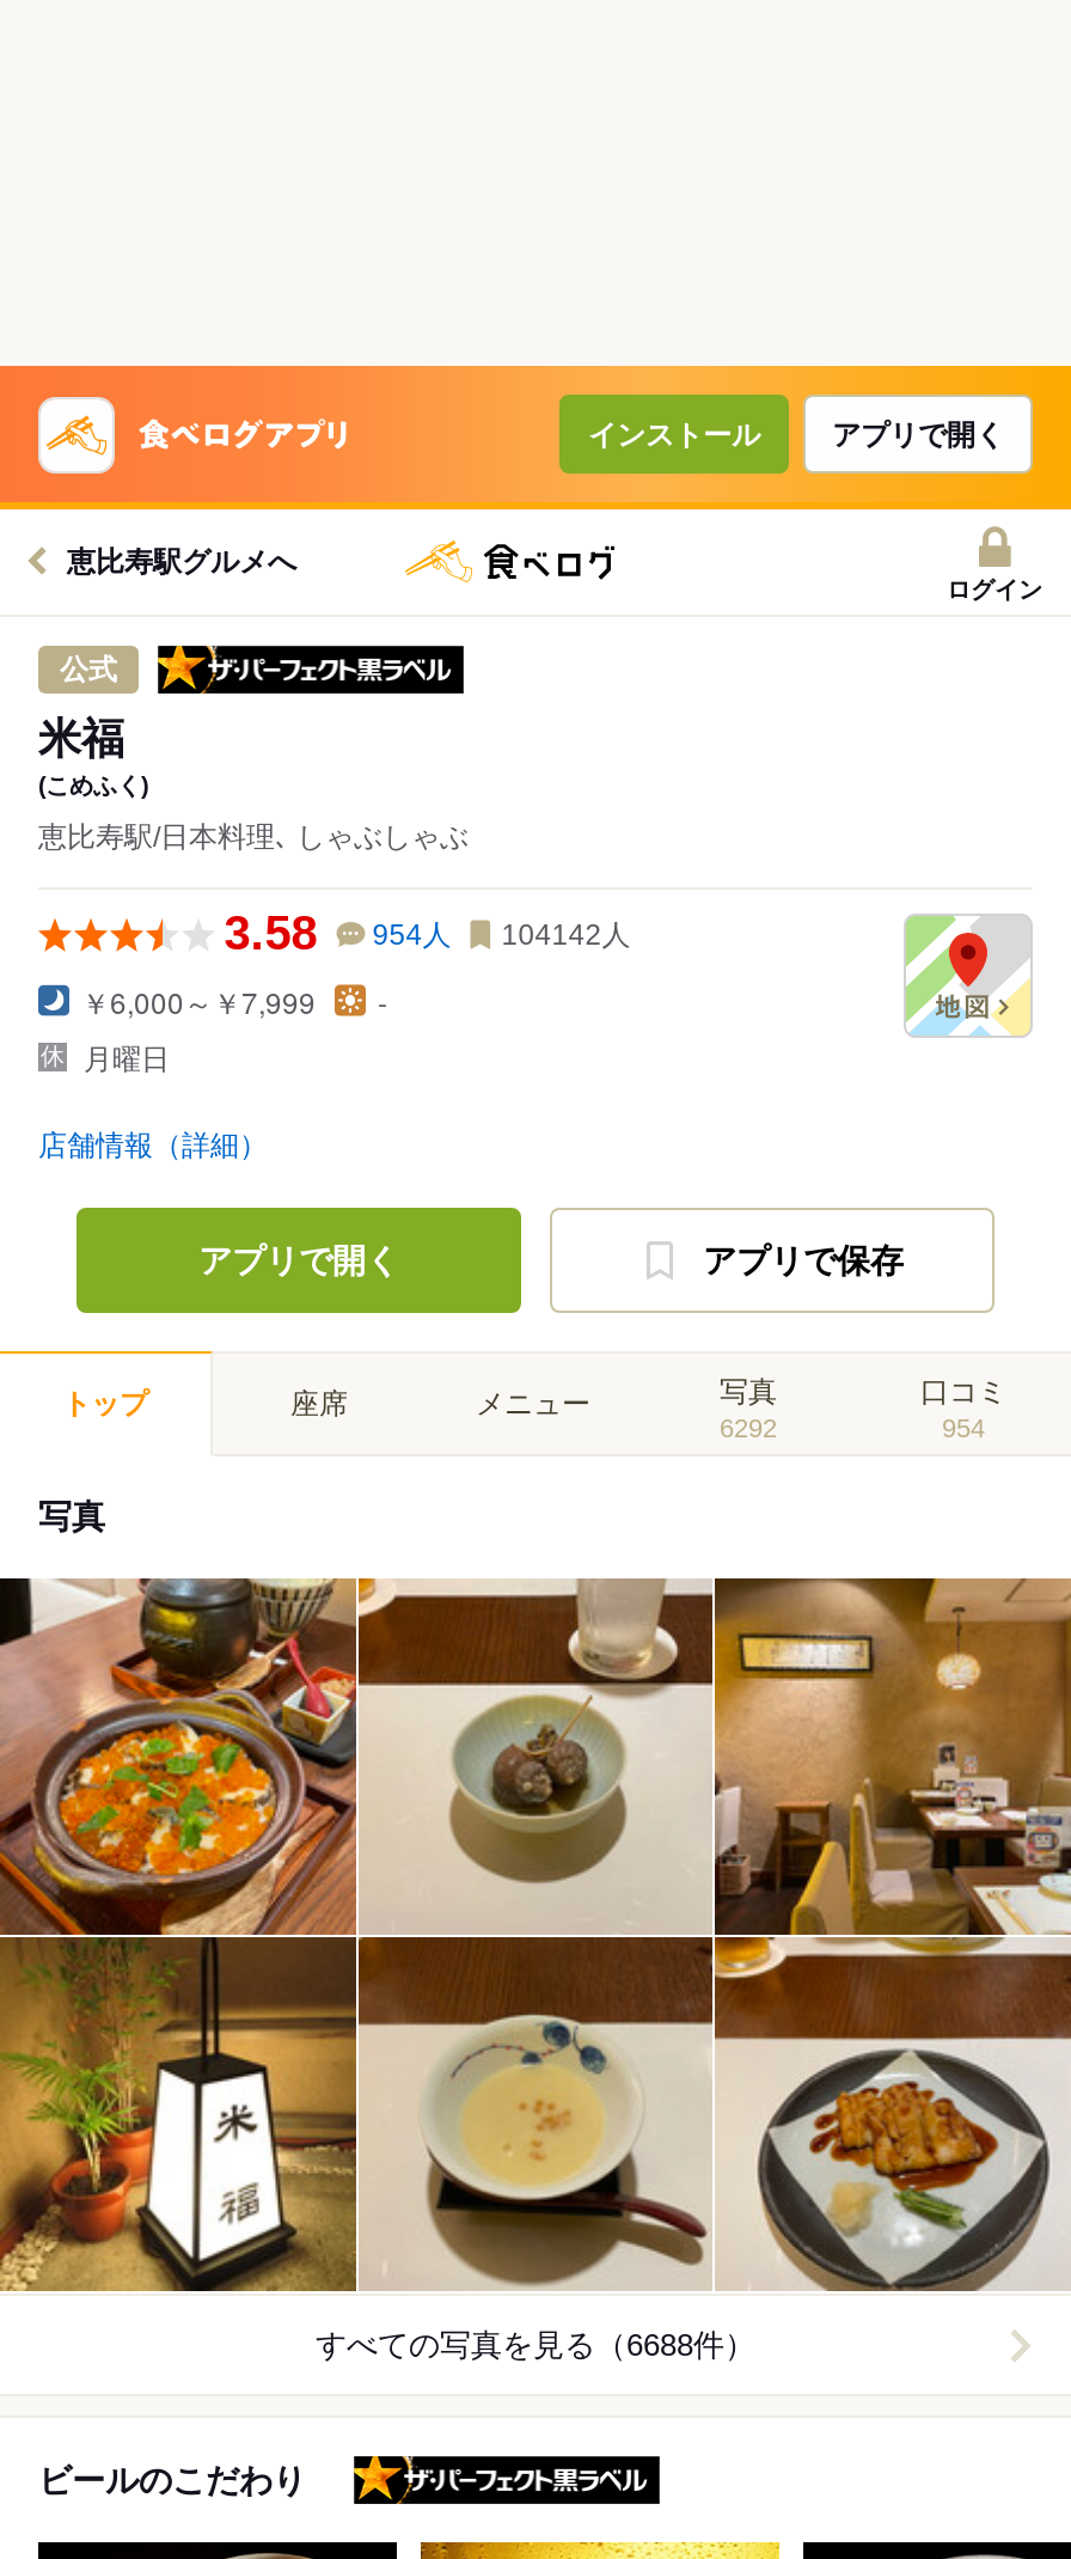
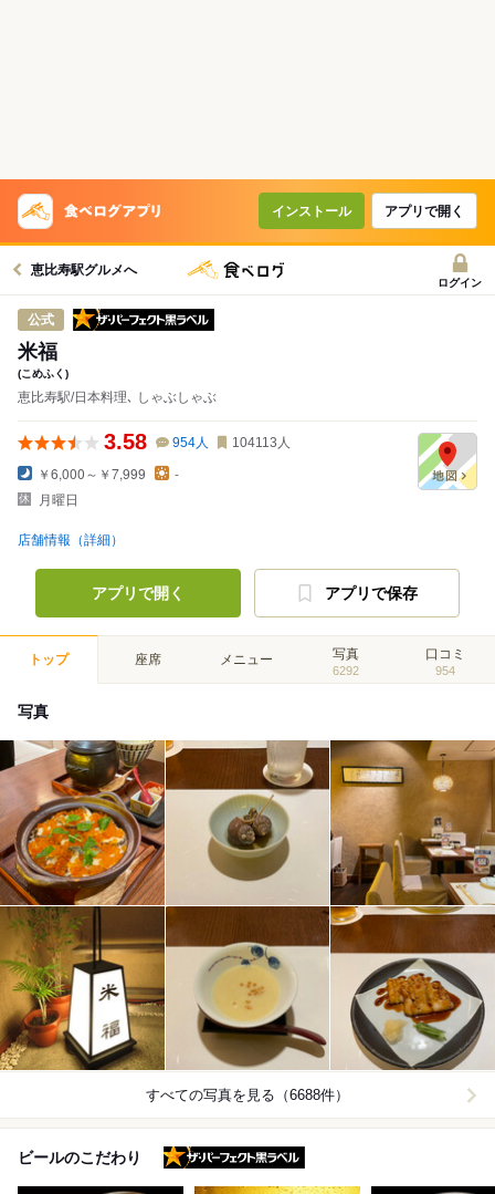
- 3.58 954人 104142人
+ 3.58 954人 104113人
